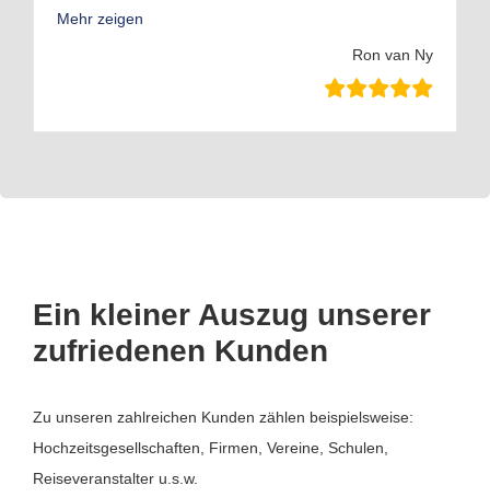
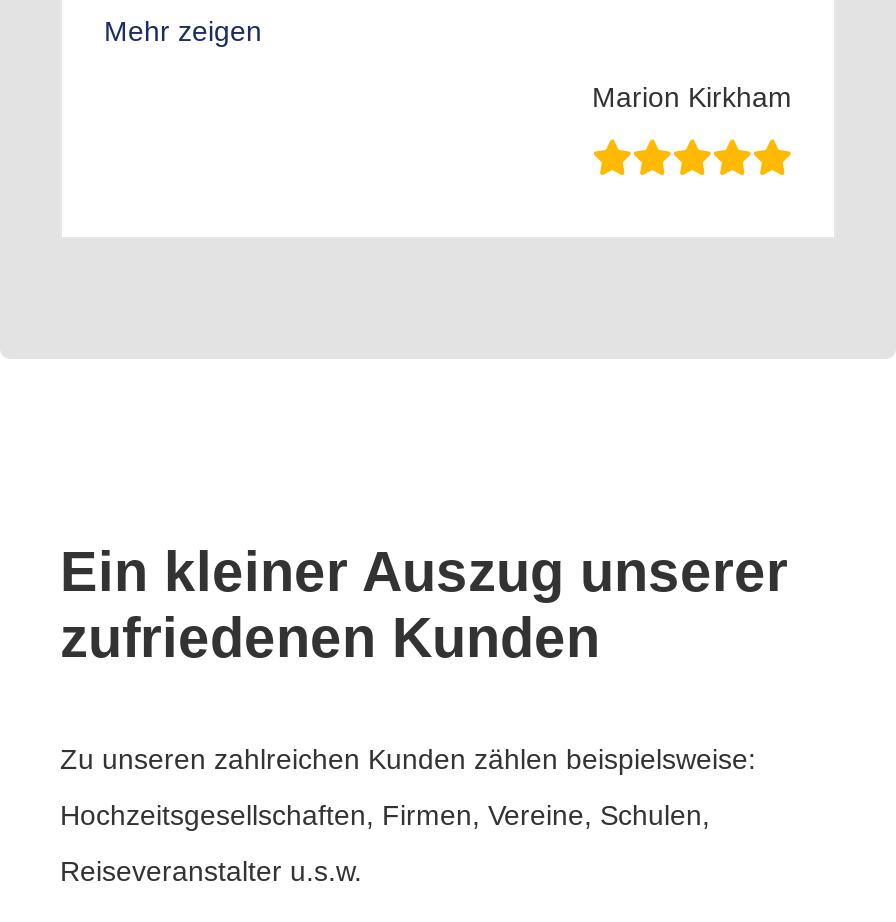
- Ron van Ny
+ Marion Kirkham
